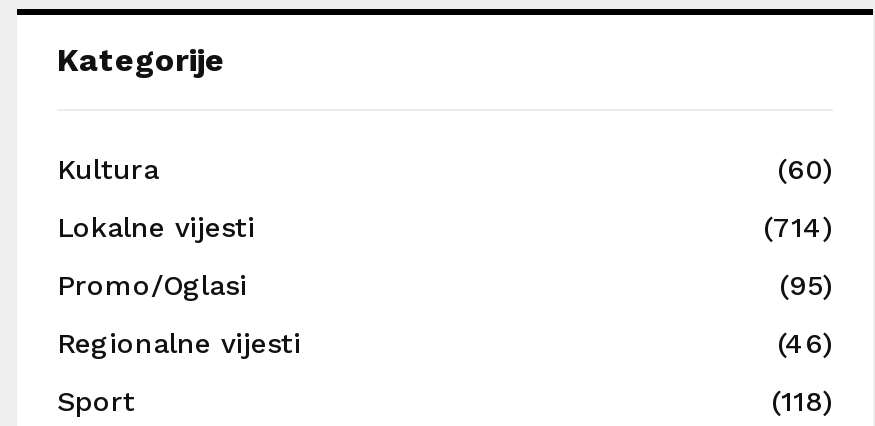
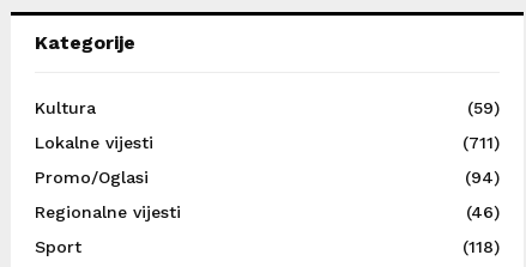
- (60)
+ (59)

- (714)
+ (711)

- (95)
+ (94)
